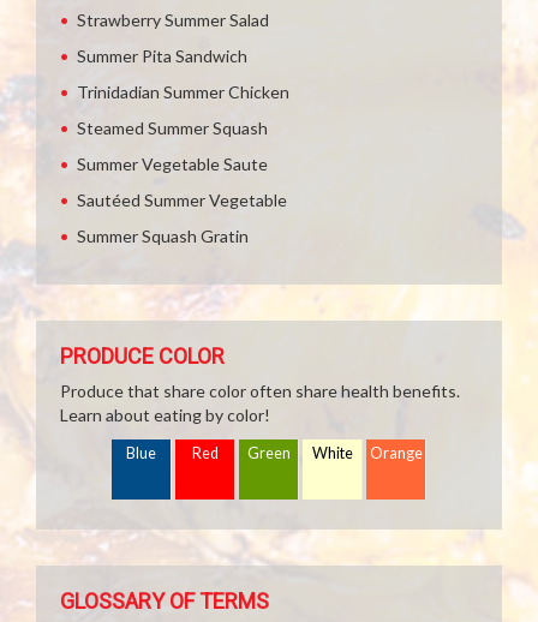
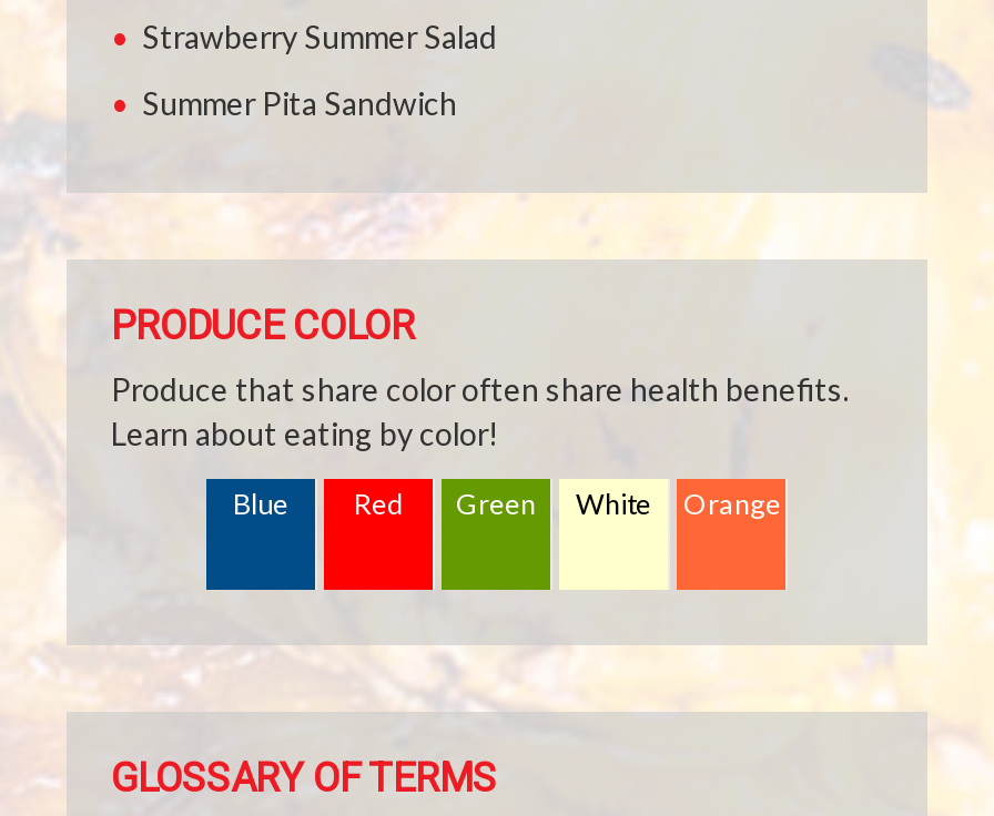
- Trinidadian Summer Chicken
- Steamed Summer Squash
- Summer Vegetable Saute
- Sautéed Summer Vegetable
- Summer Squash Gratin
